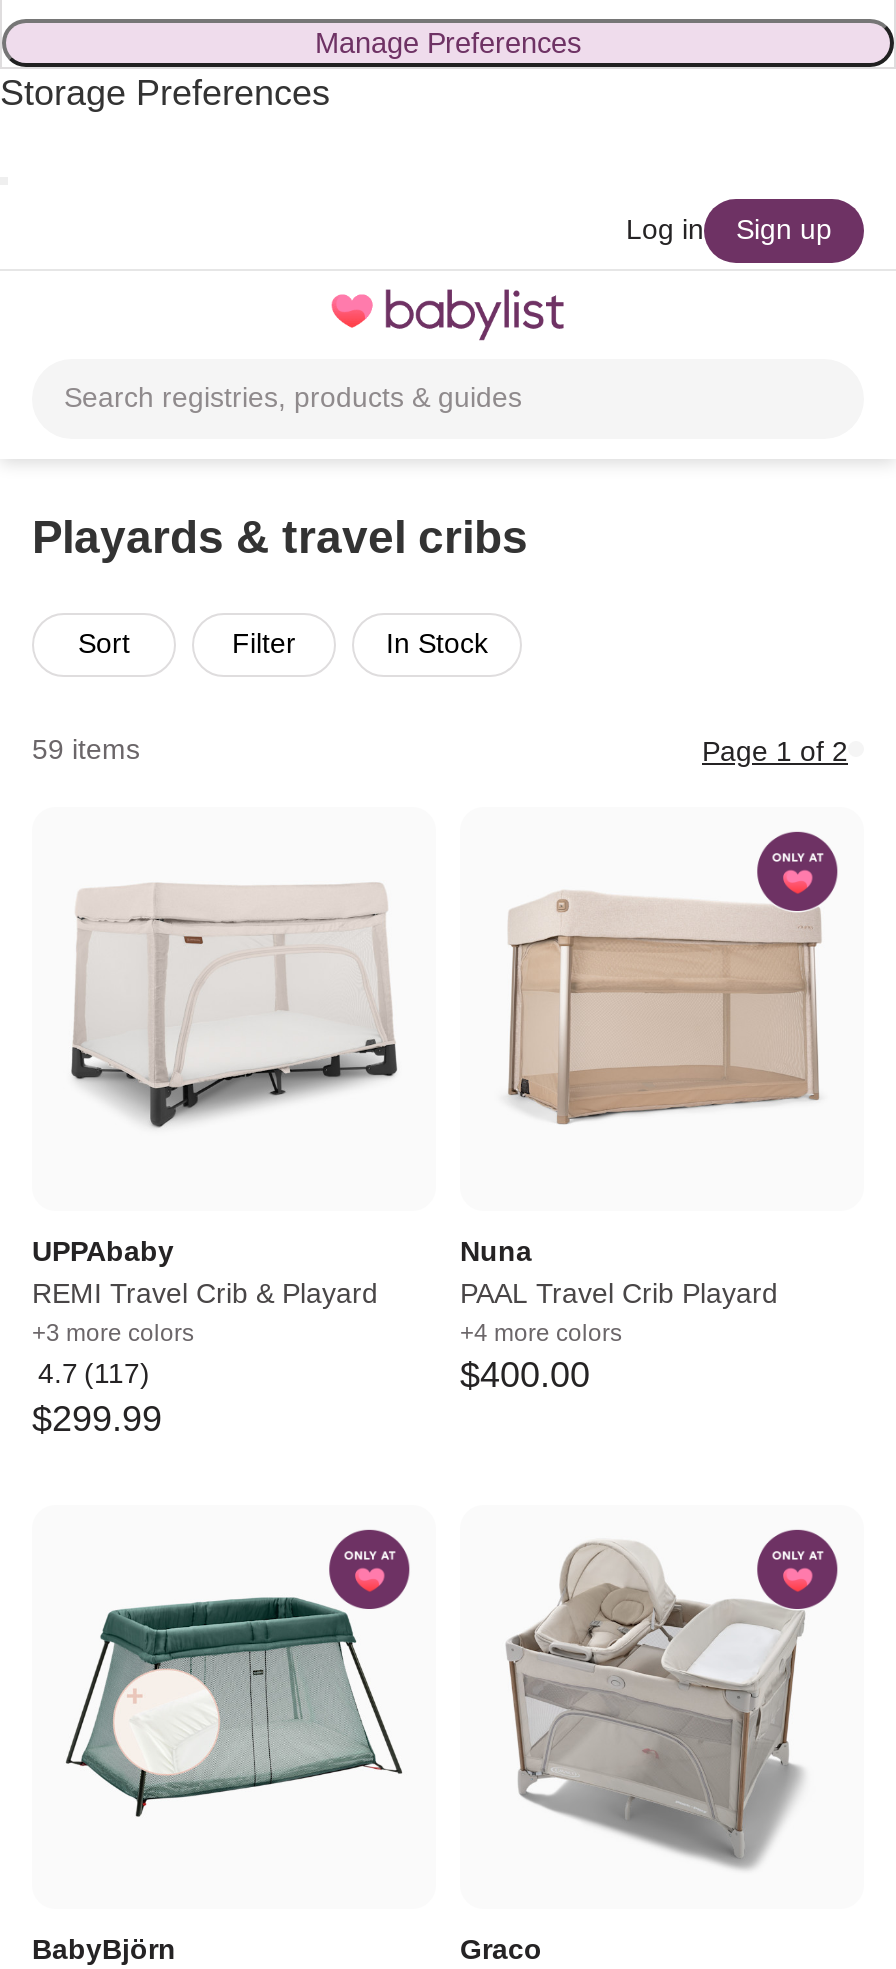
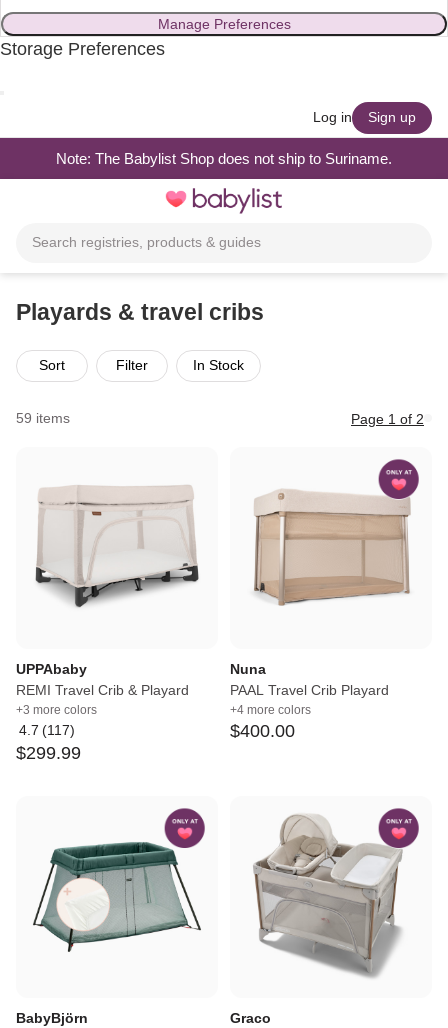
+ Note: The Babylist Shop does not ship to Suriname.
